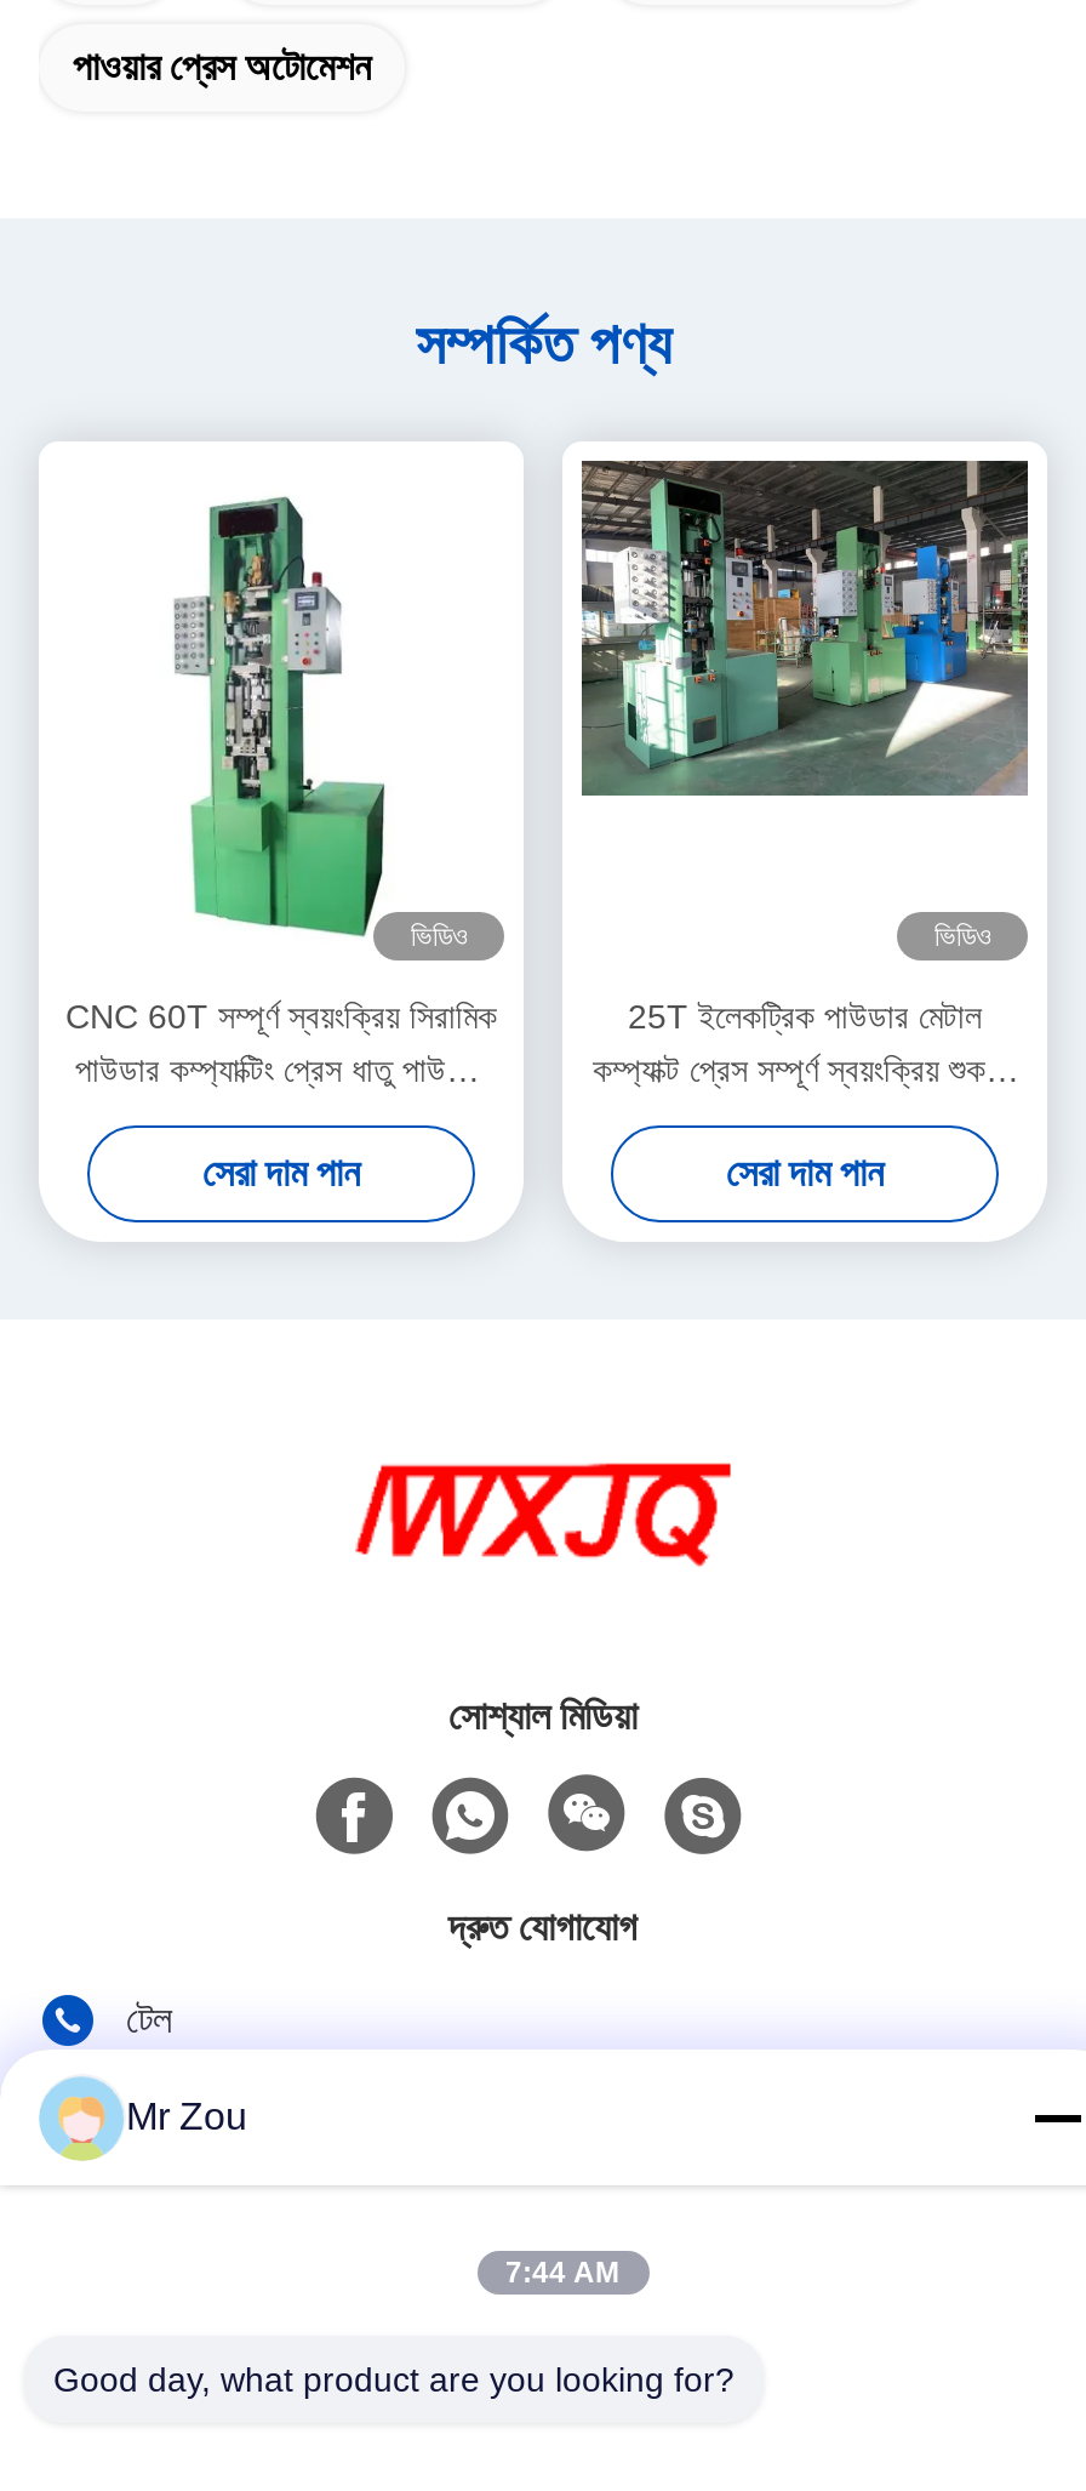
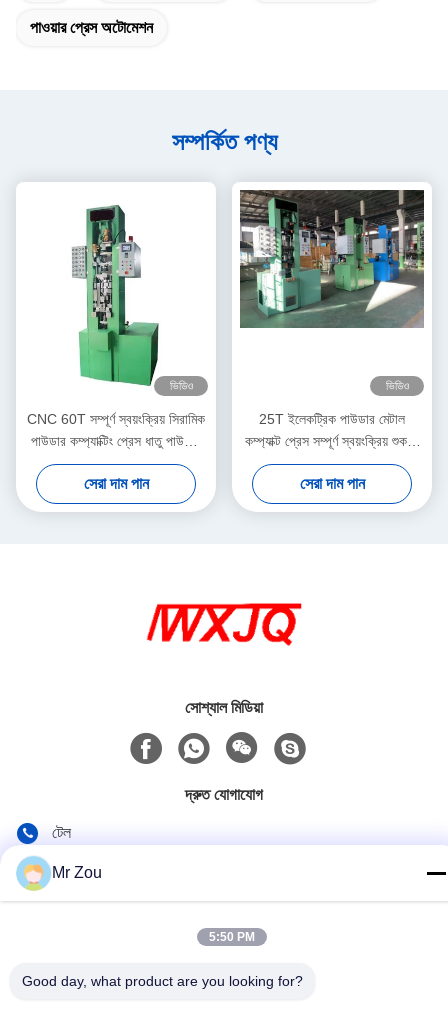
- 7:44 AM
+ 5:50 PM
